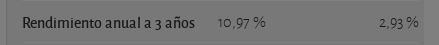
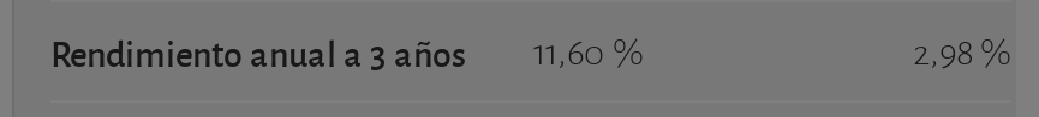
- Rendimiento anual a 3 años 10,97 %
+ Rendimiento anual a 3 años 11,60 %

- 2,93 %
+ 2,98 %
